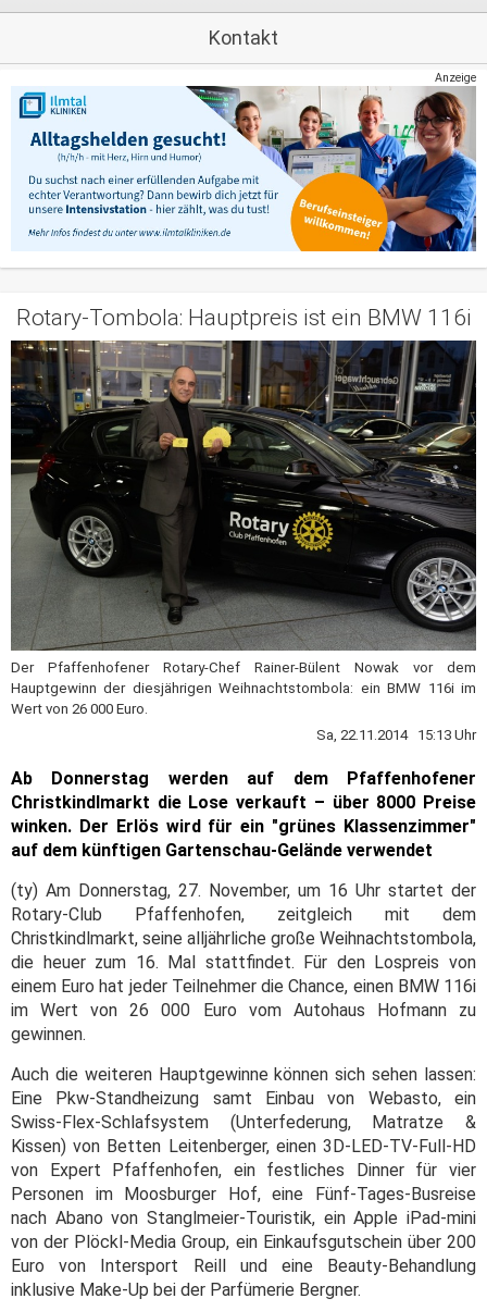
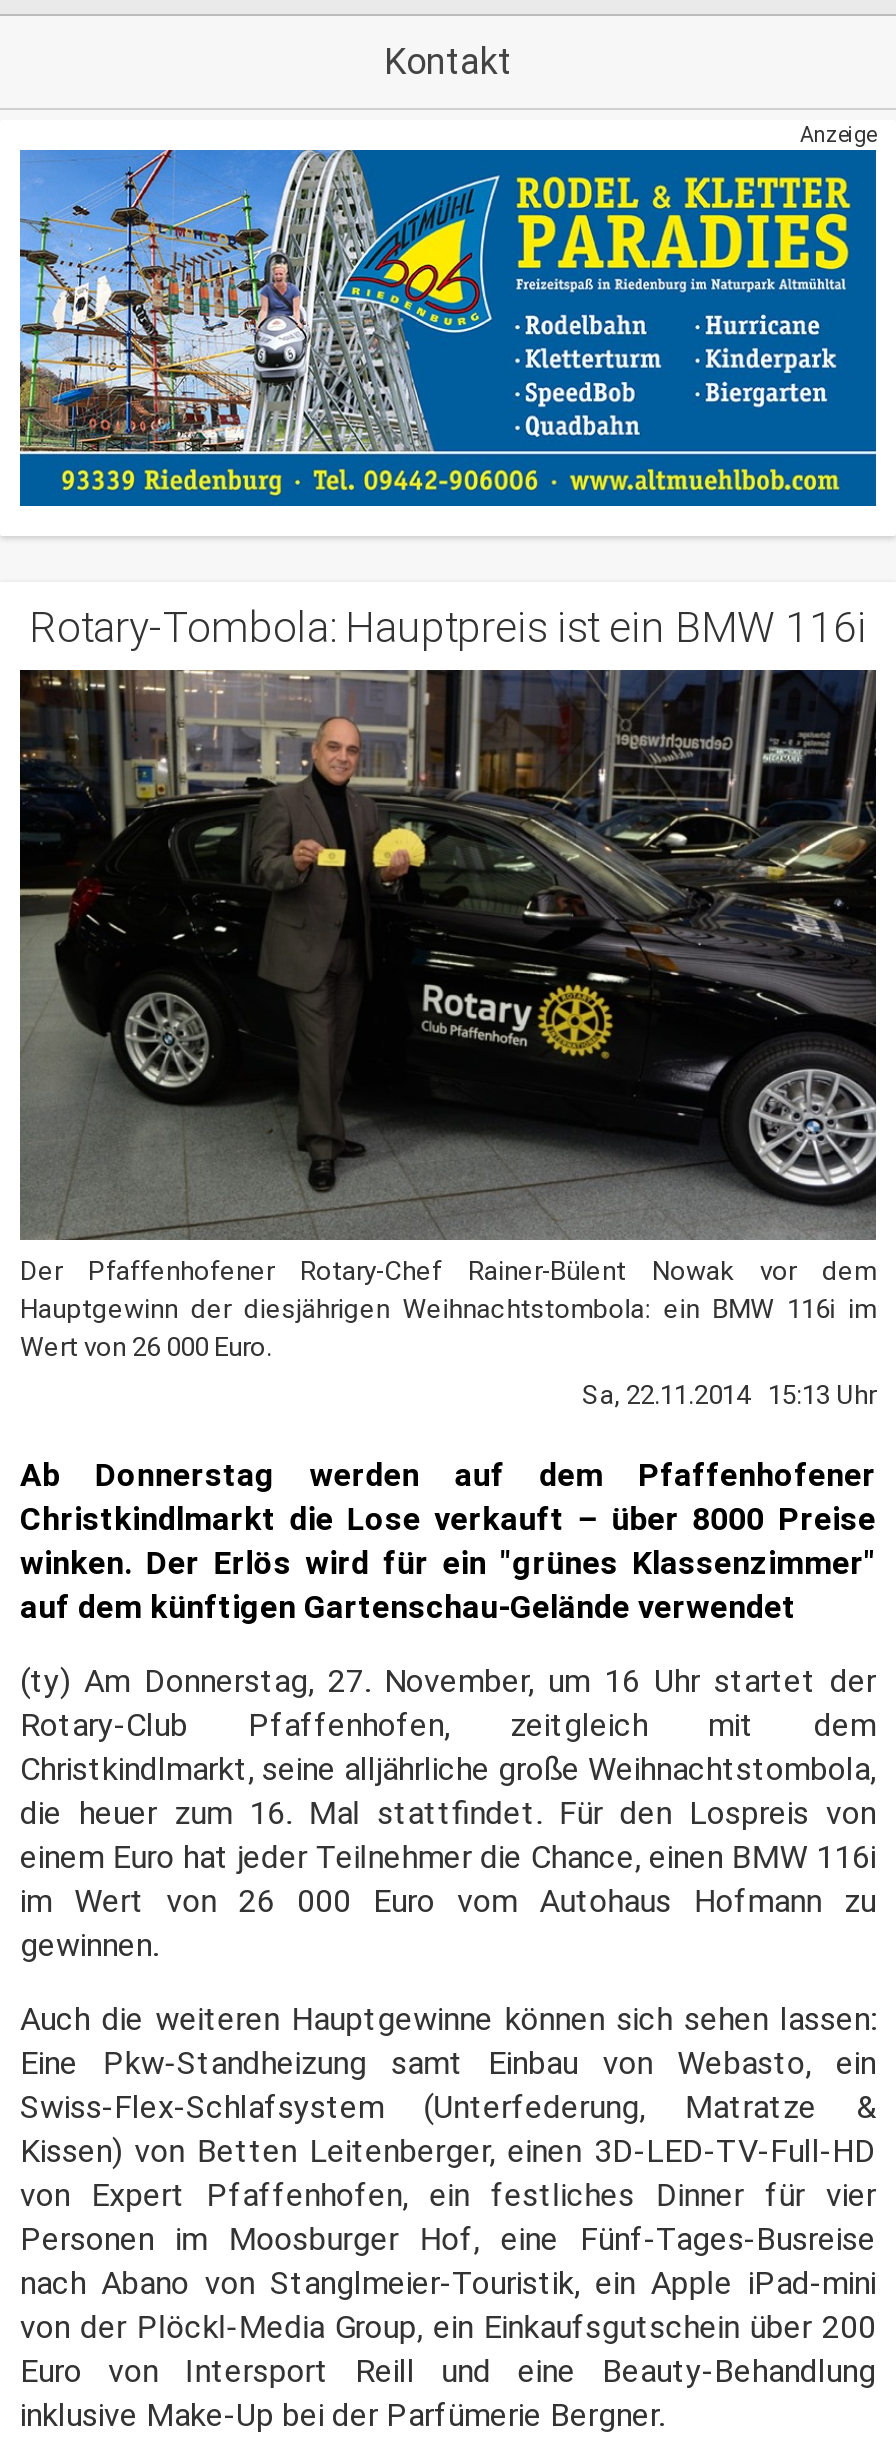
- [image]
+ [image]
